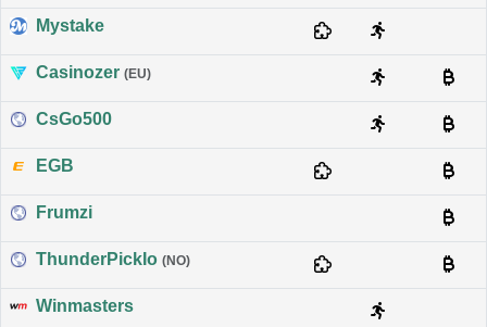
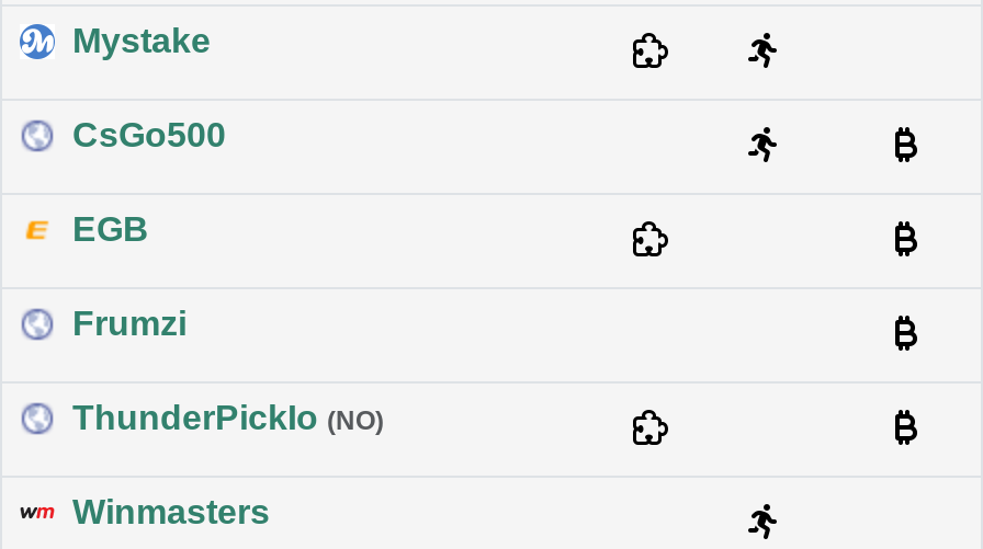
- Casinozer (EU)
